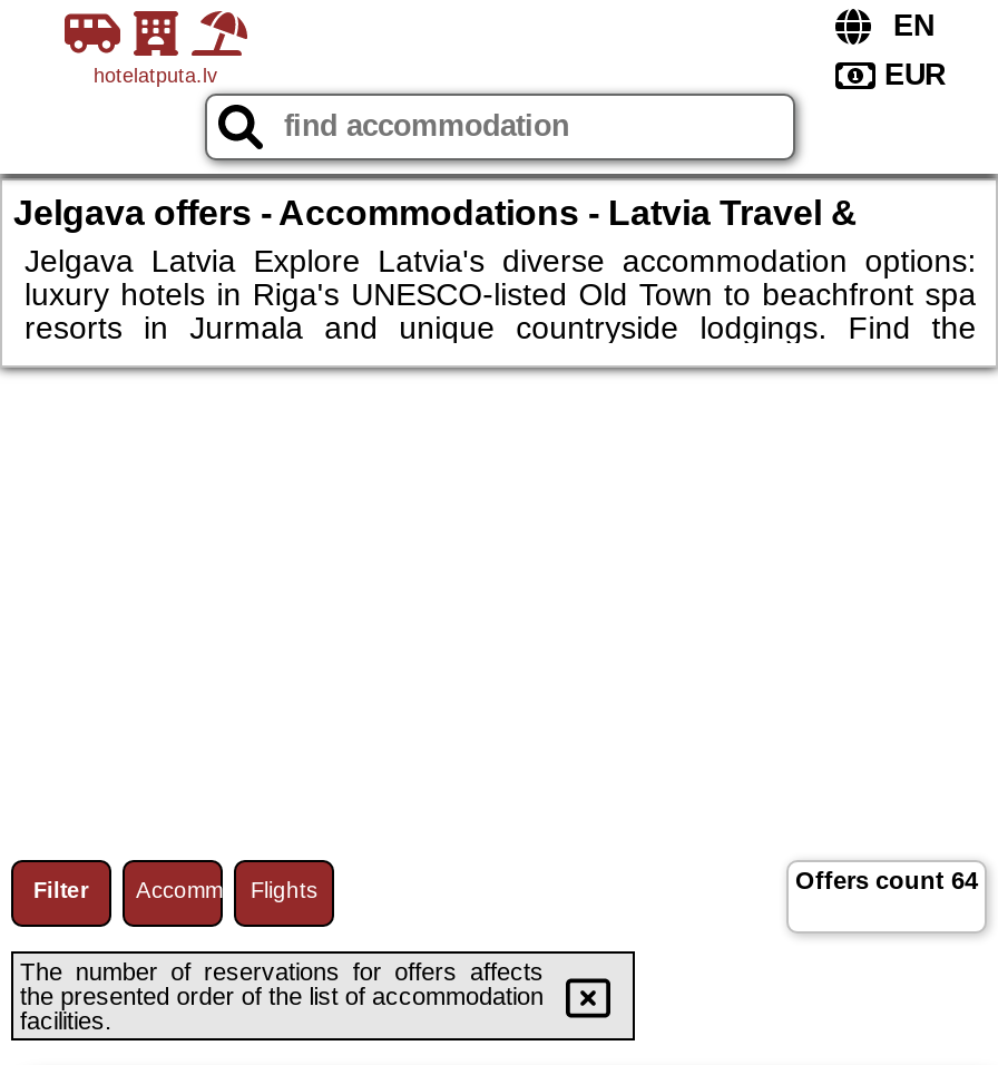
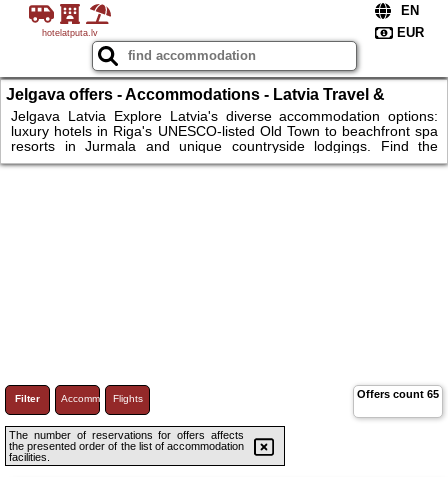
- Offers count 64
+ Offers count 65
